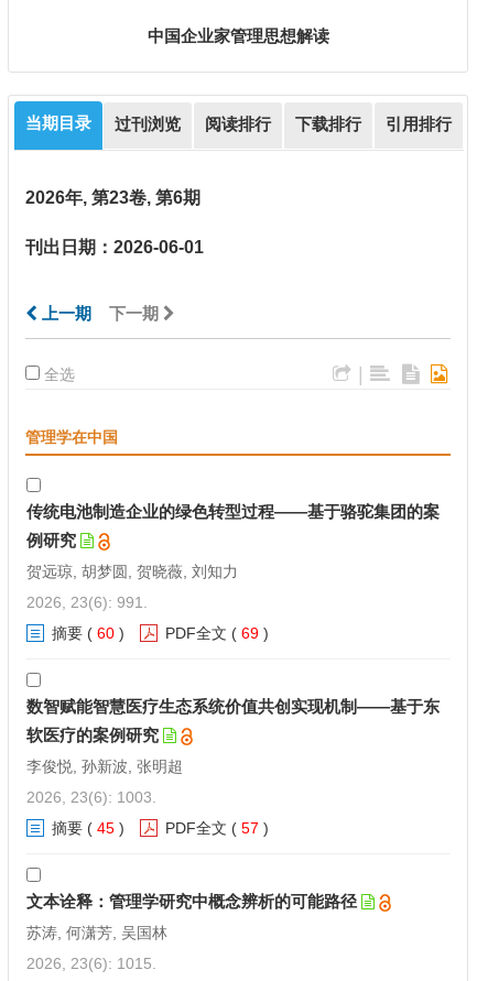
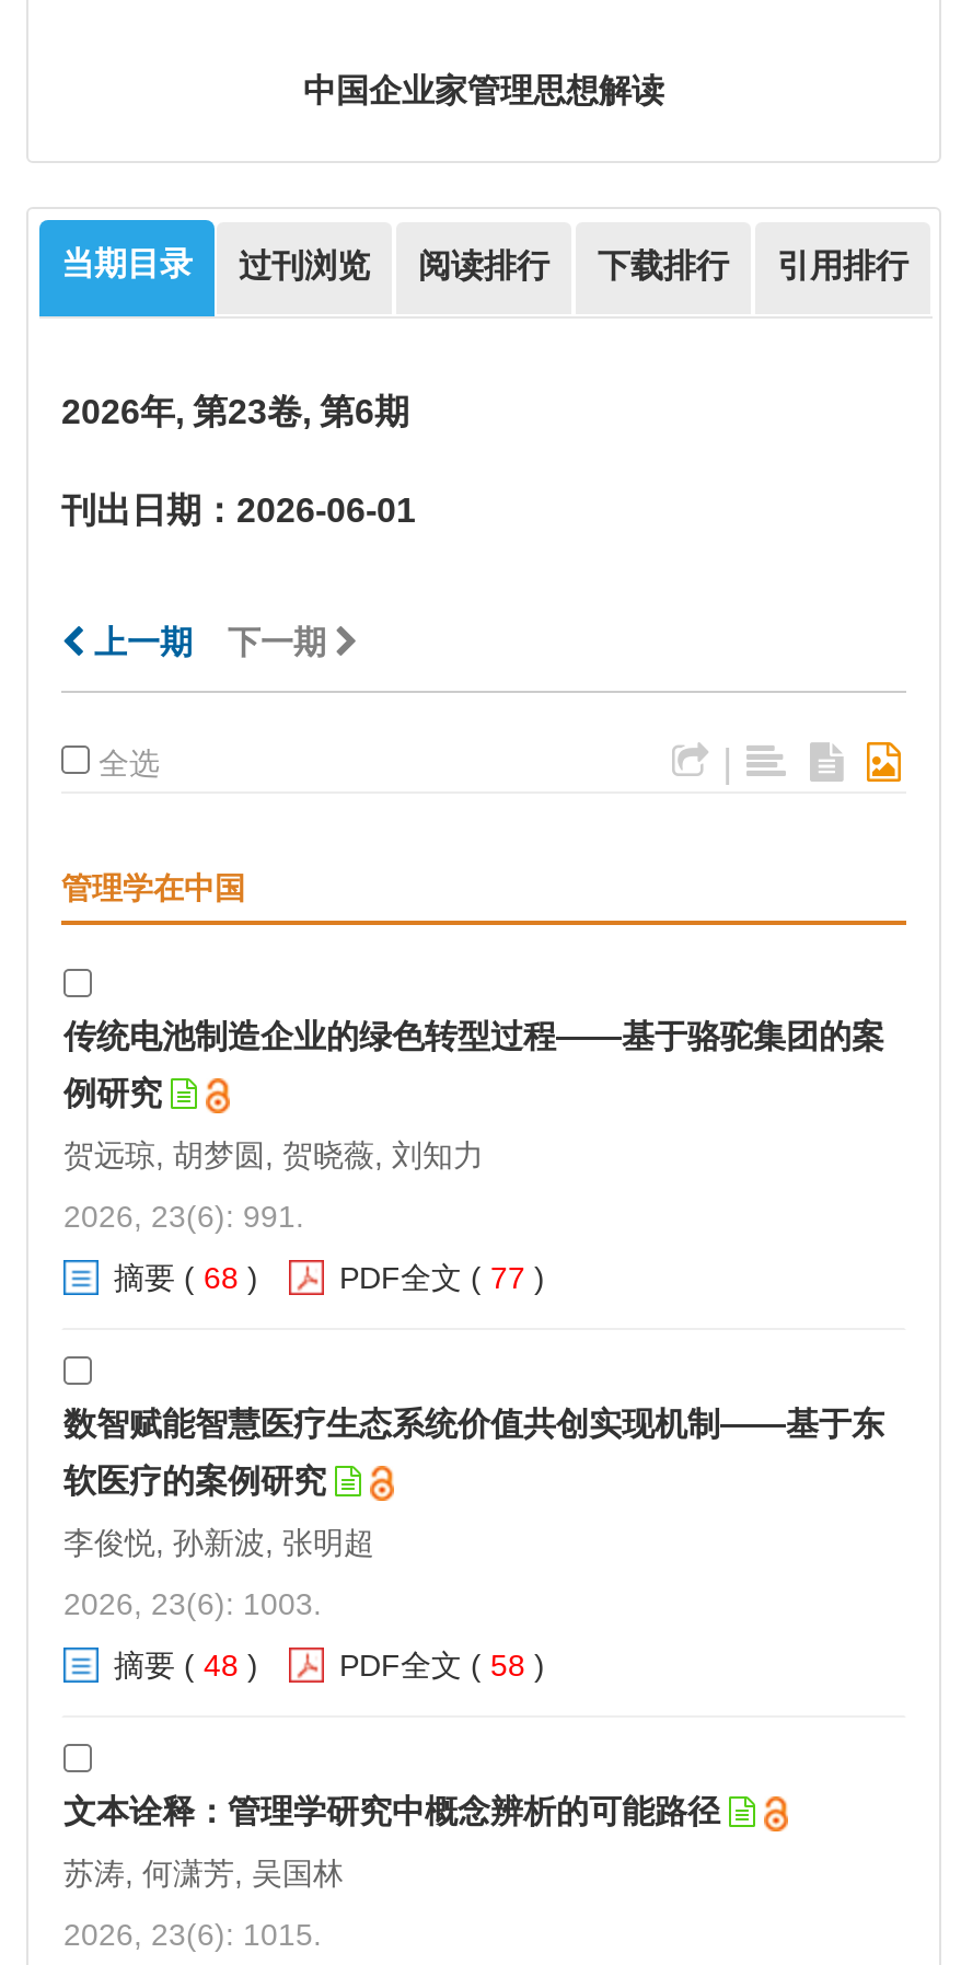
- 摘要( 60)
+ 摘要( 68)

- PDF全文 ( 69)
+ PDF全文 ( 77)

- 摘要( 45)
+ 摘要( 48)

- PDF全文 ( 57)
+ PDF全文 ( 58)
